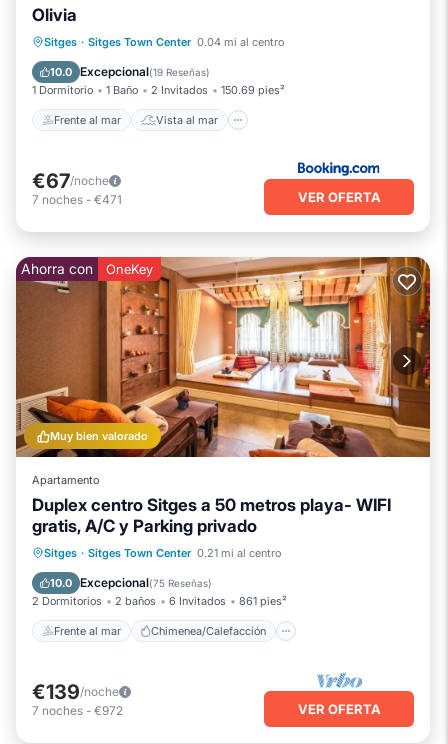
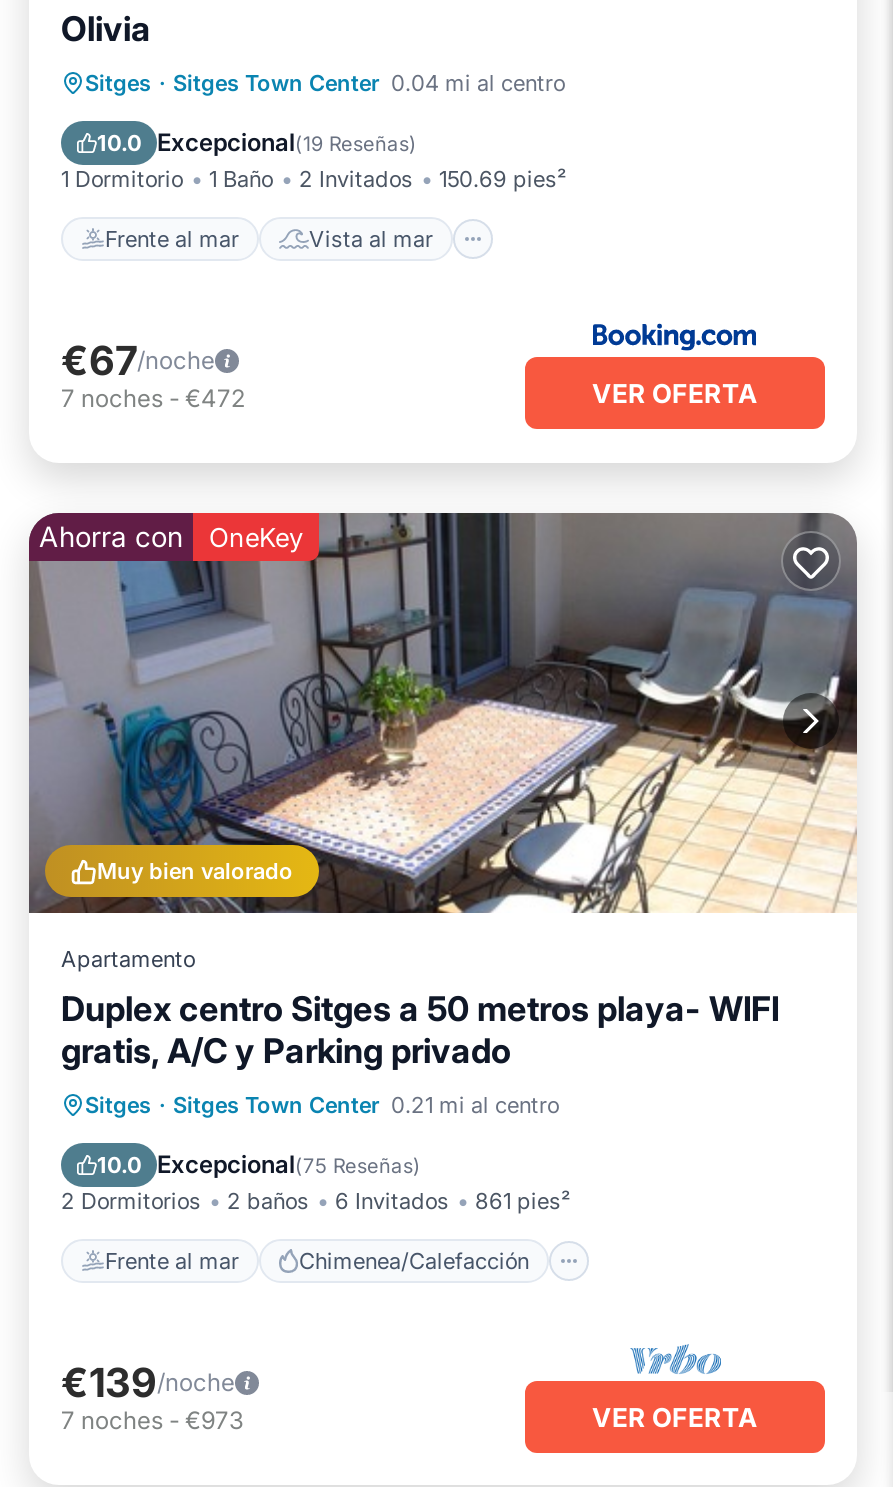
- 7 noches - €471
+ 7 noches - €472

- [image]
+ [image]

- 7 noches - €972
+ 7 noches - €973
